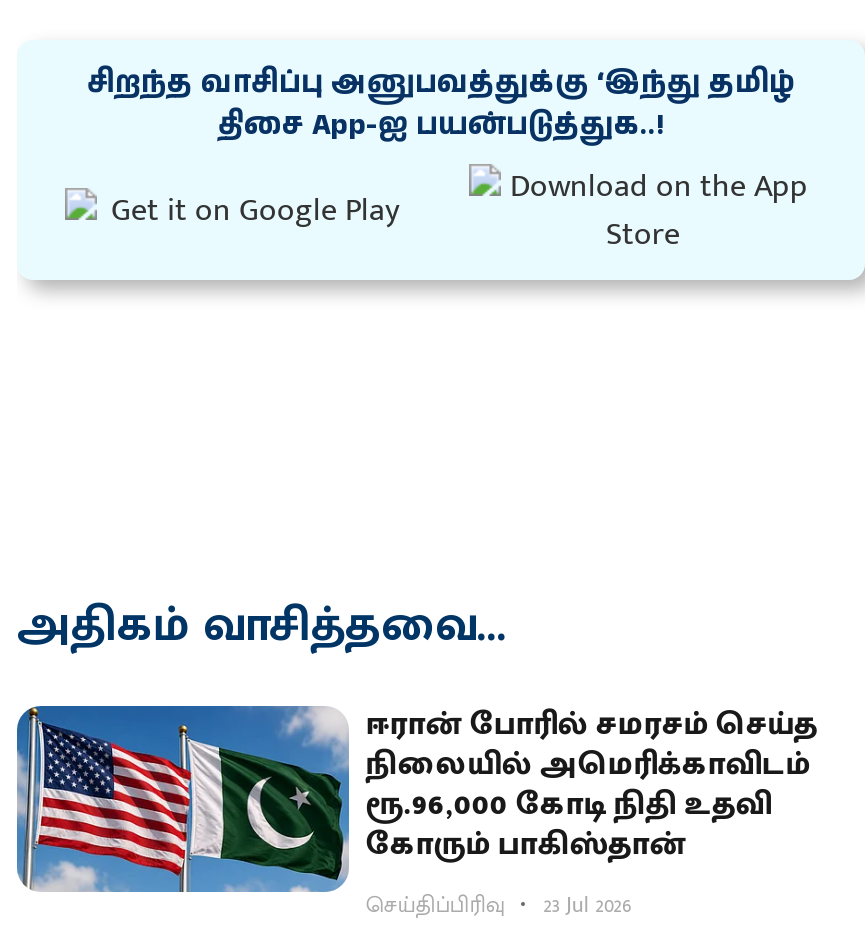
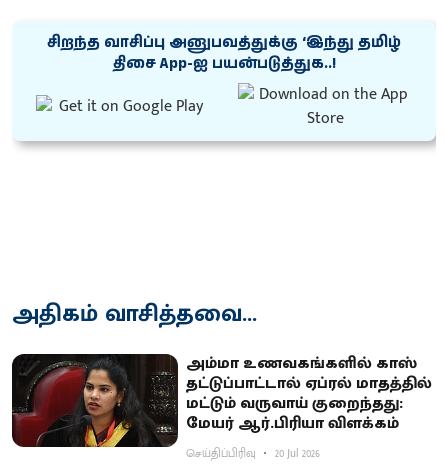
- [image]
- ஈரான் போரில் சமரசம் செய்த
- நிலையில் அமெரிக்காவிடம்
- ரூ.96,000 கோடி நிதி உதவி
- கோரும் பாகிஸ்தான்
+ [image]
+ அம்மா உணவகங்களில் காஸ்
+ தட்டுப்பாட்டால் ஏப்ரல் மாதத்தில்
+ மட்டும் வருவாய் குறைந்தது:
+ மேயர் ஆர்.பிரியா விளக்கம்

- செய்திப்பிரிவு 23 Jul 2026
+ செய்திப்பிரிவு 20 Jul 2026
